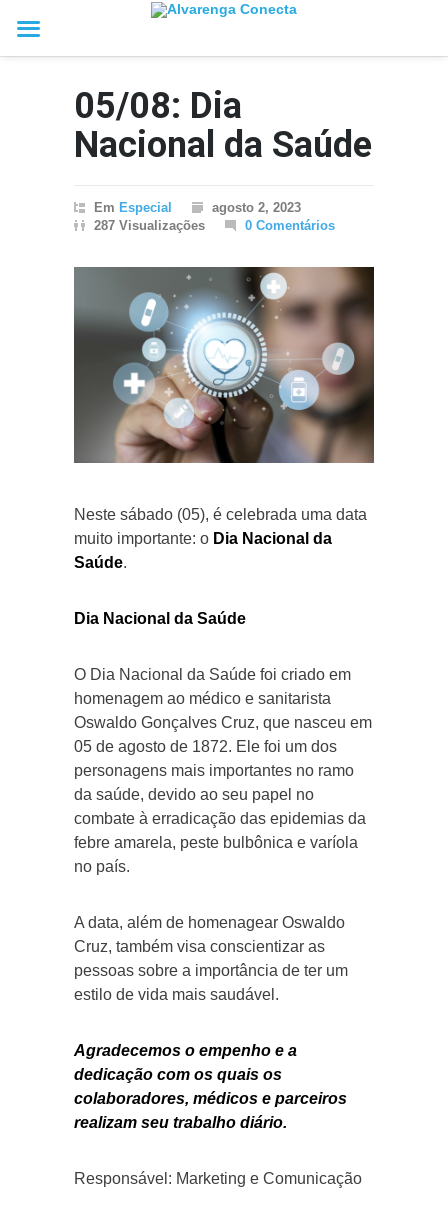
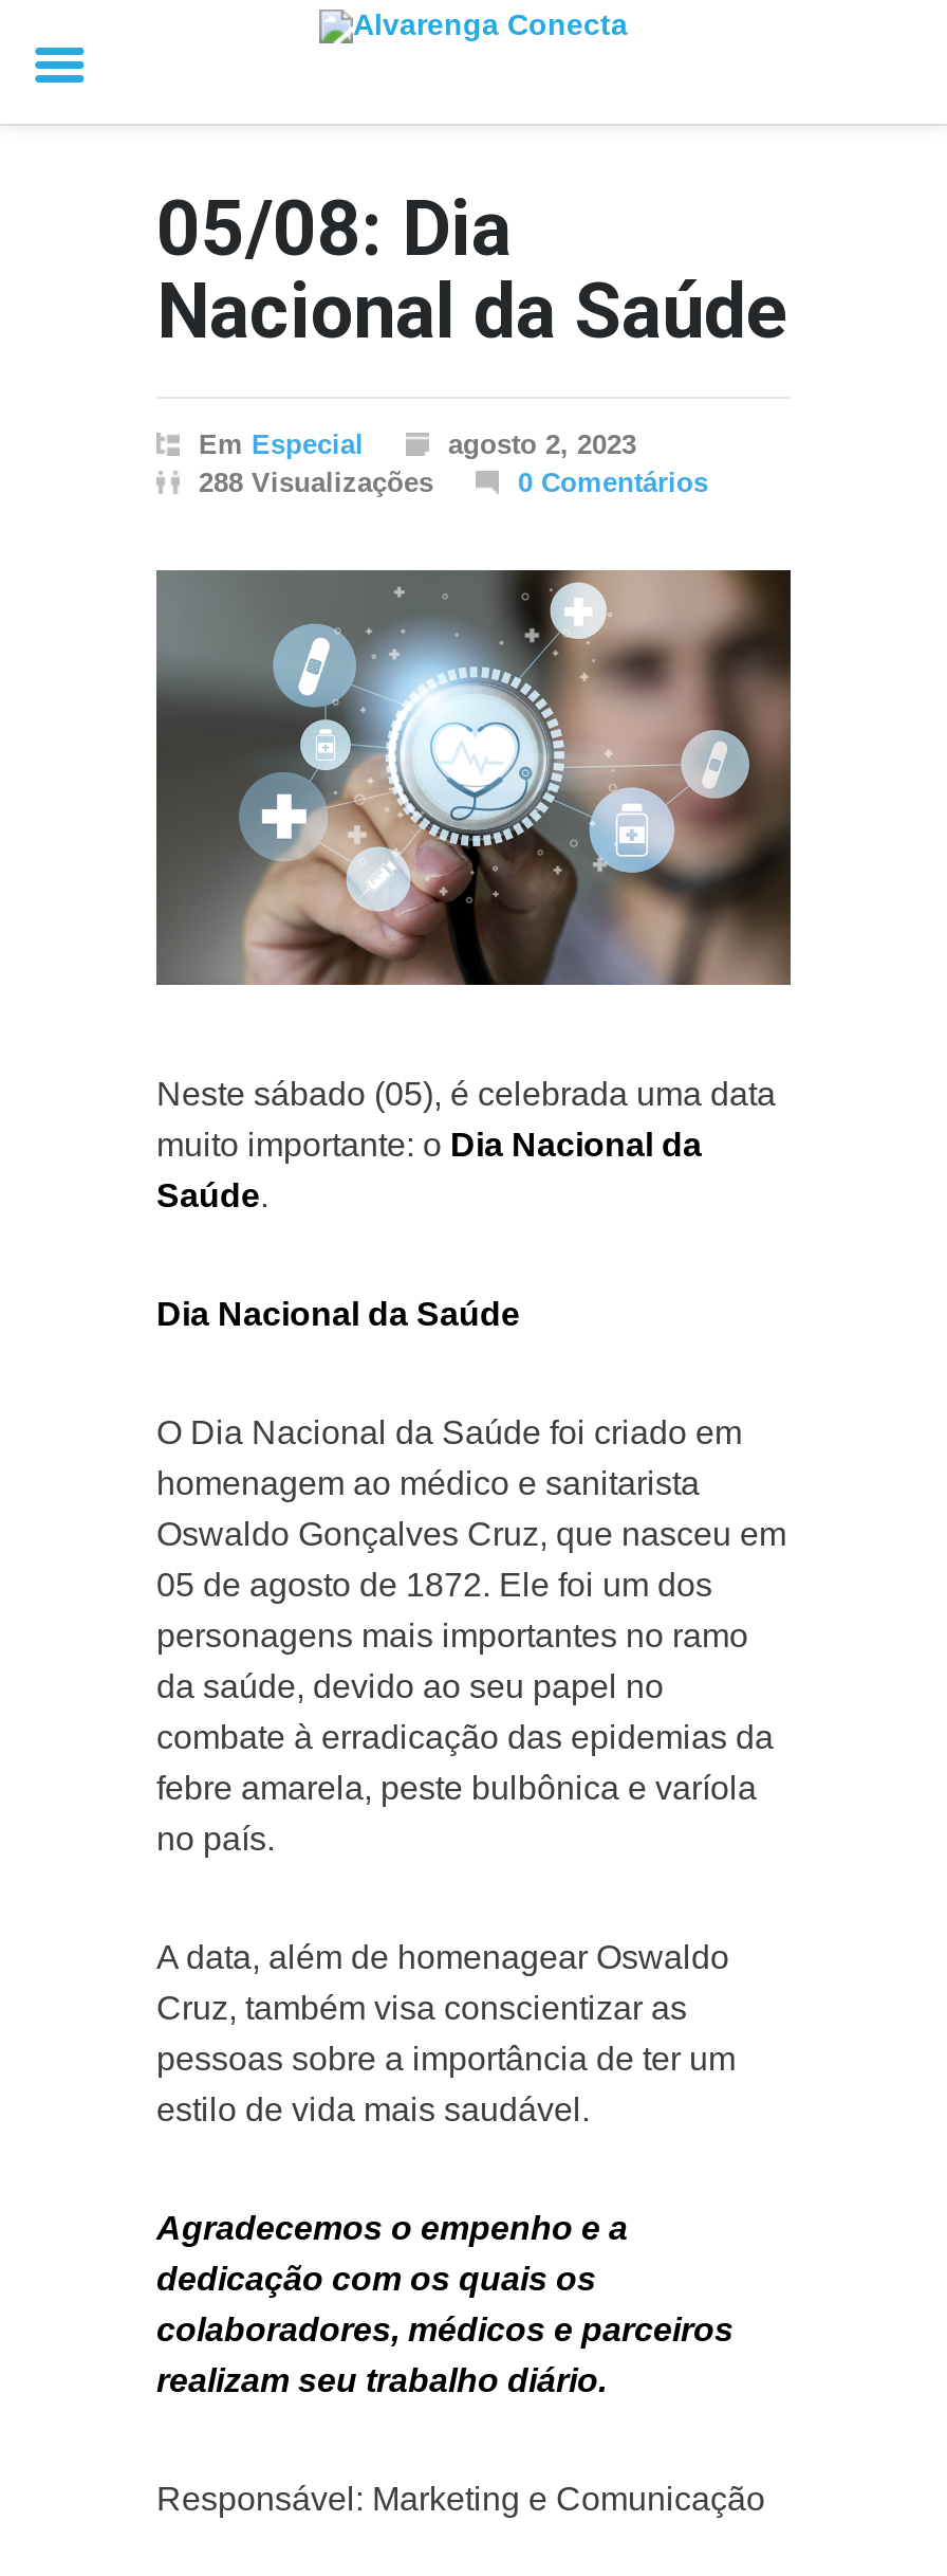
- 287 Visualizações
+ 288 Visualizações
